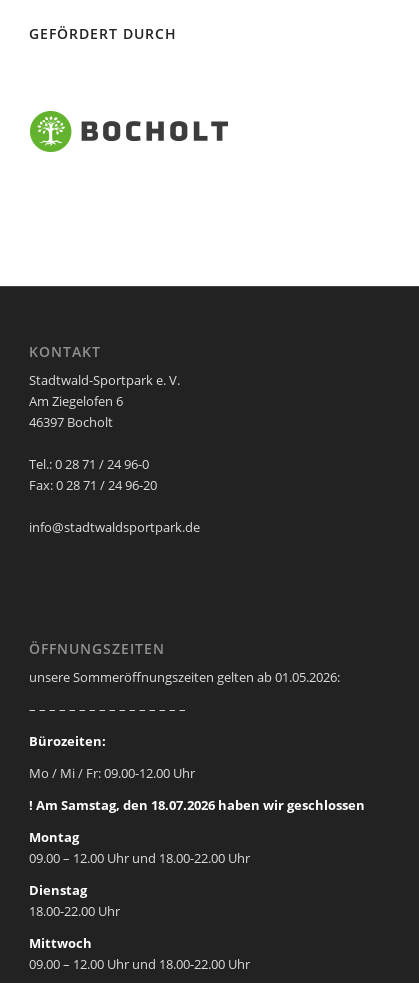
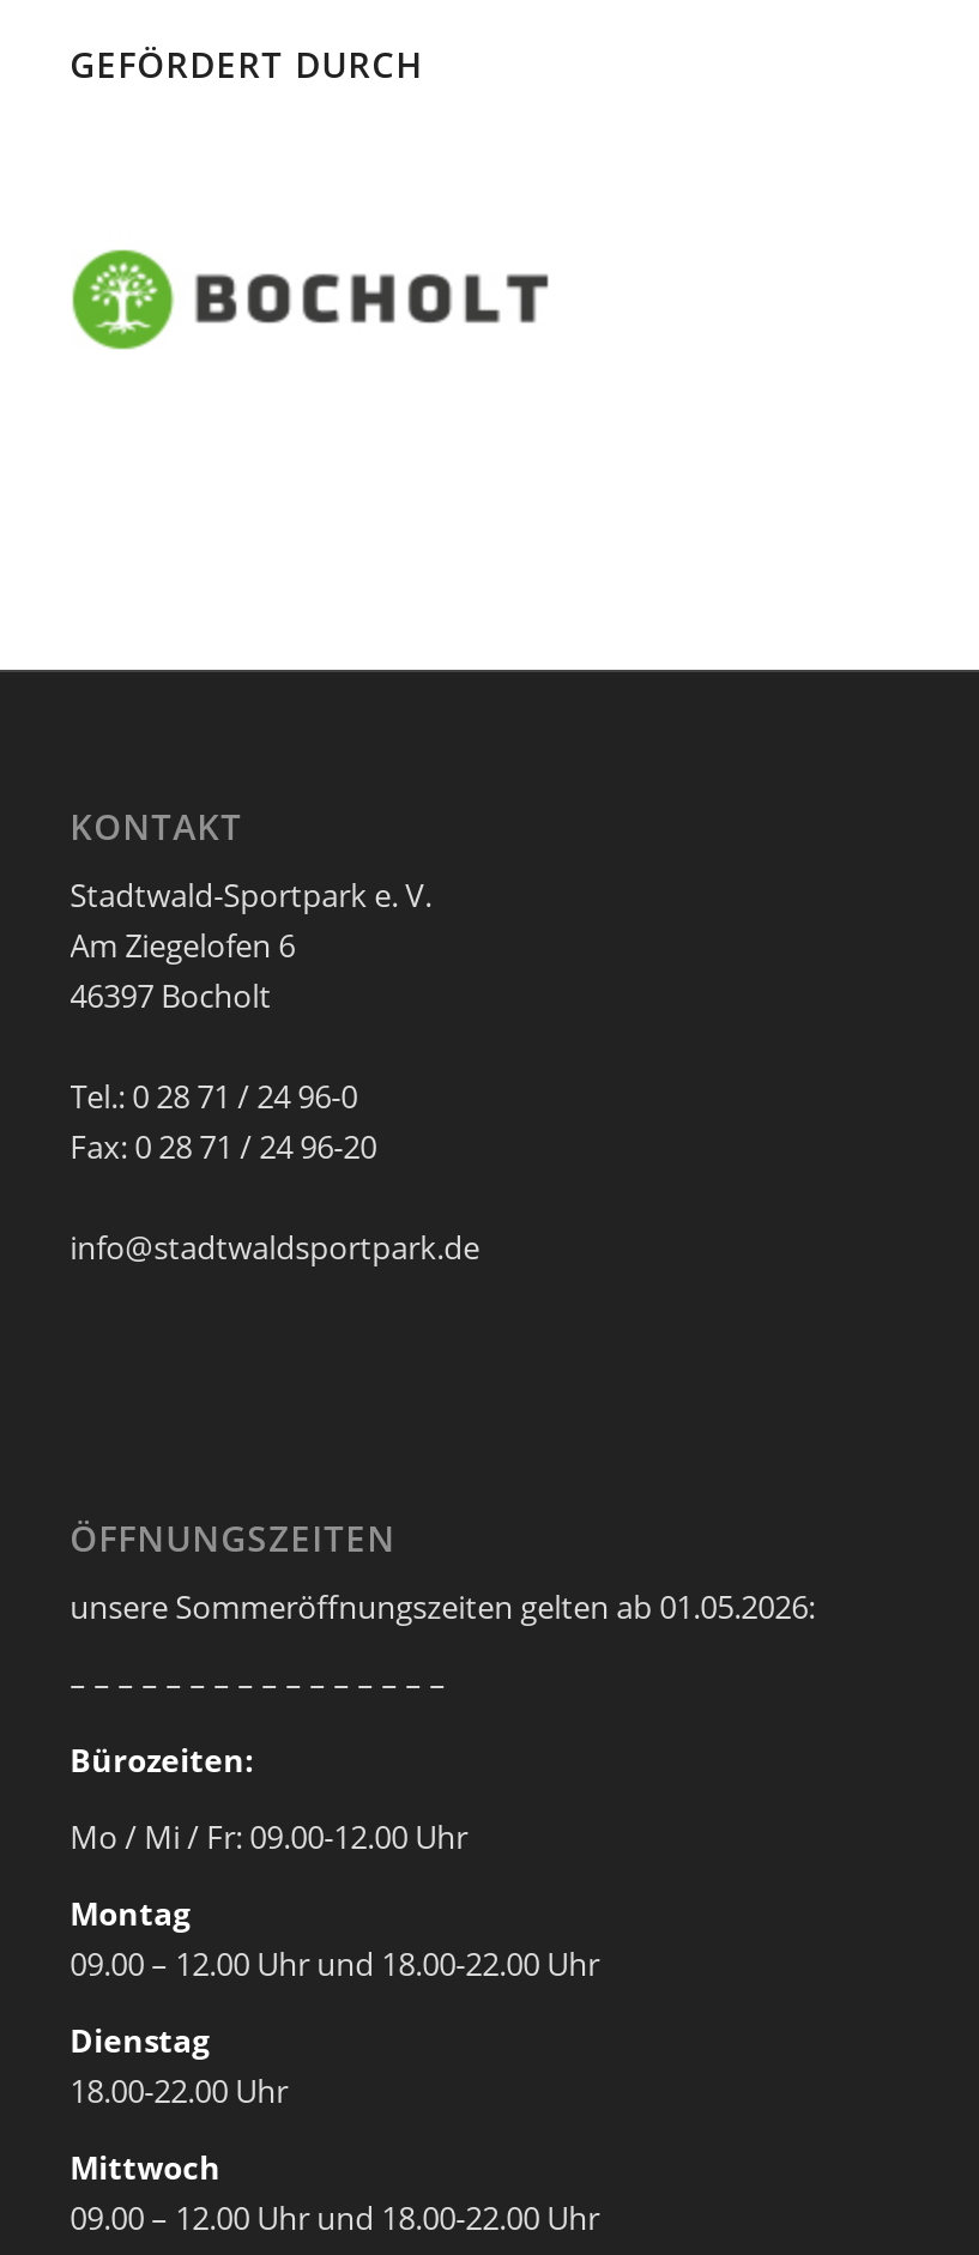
- ! Am Samstag, den 18.07.2026 haben wir geschlossen
